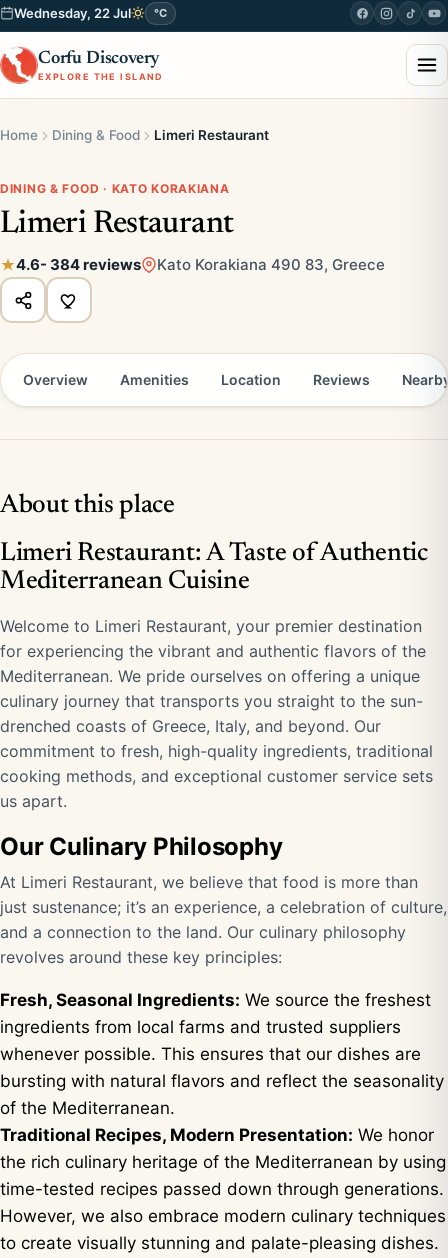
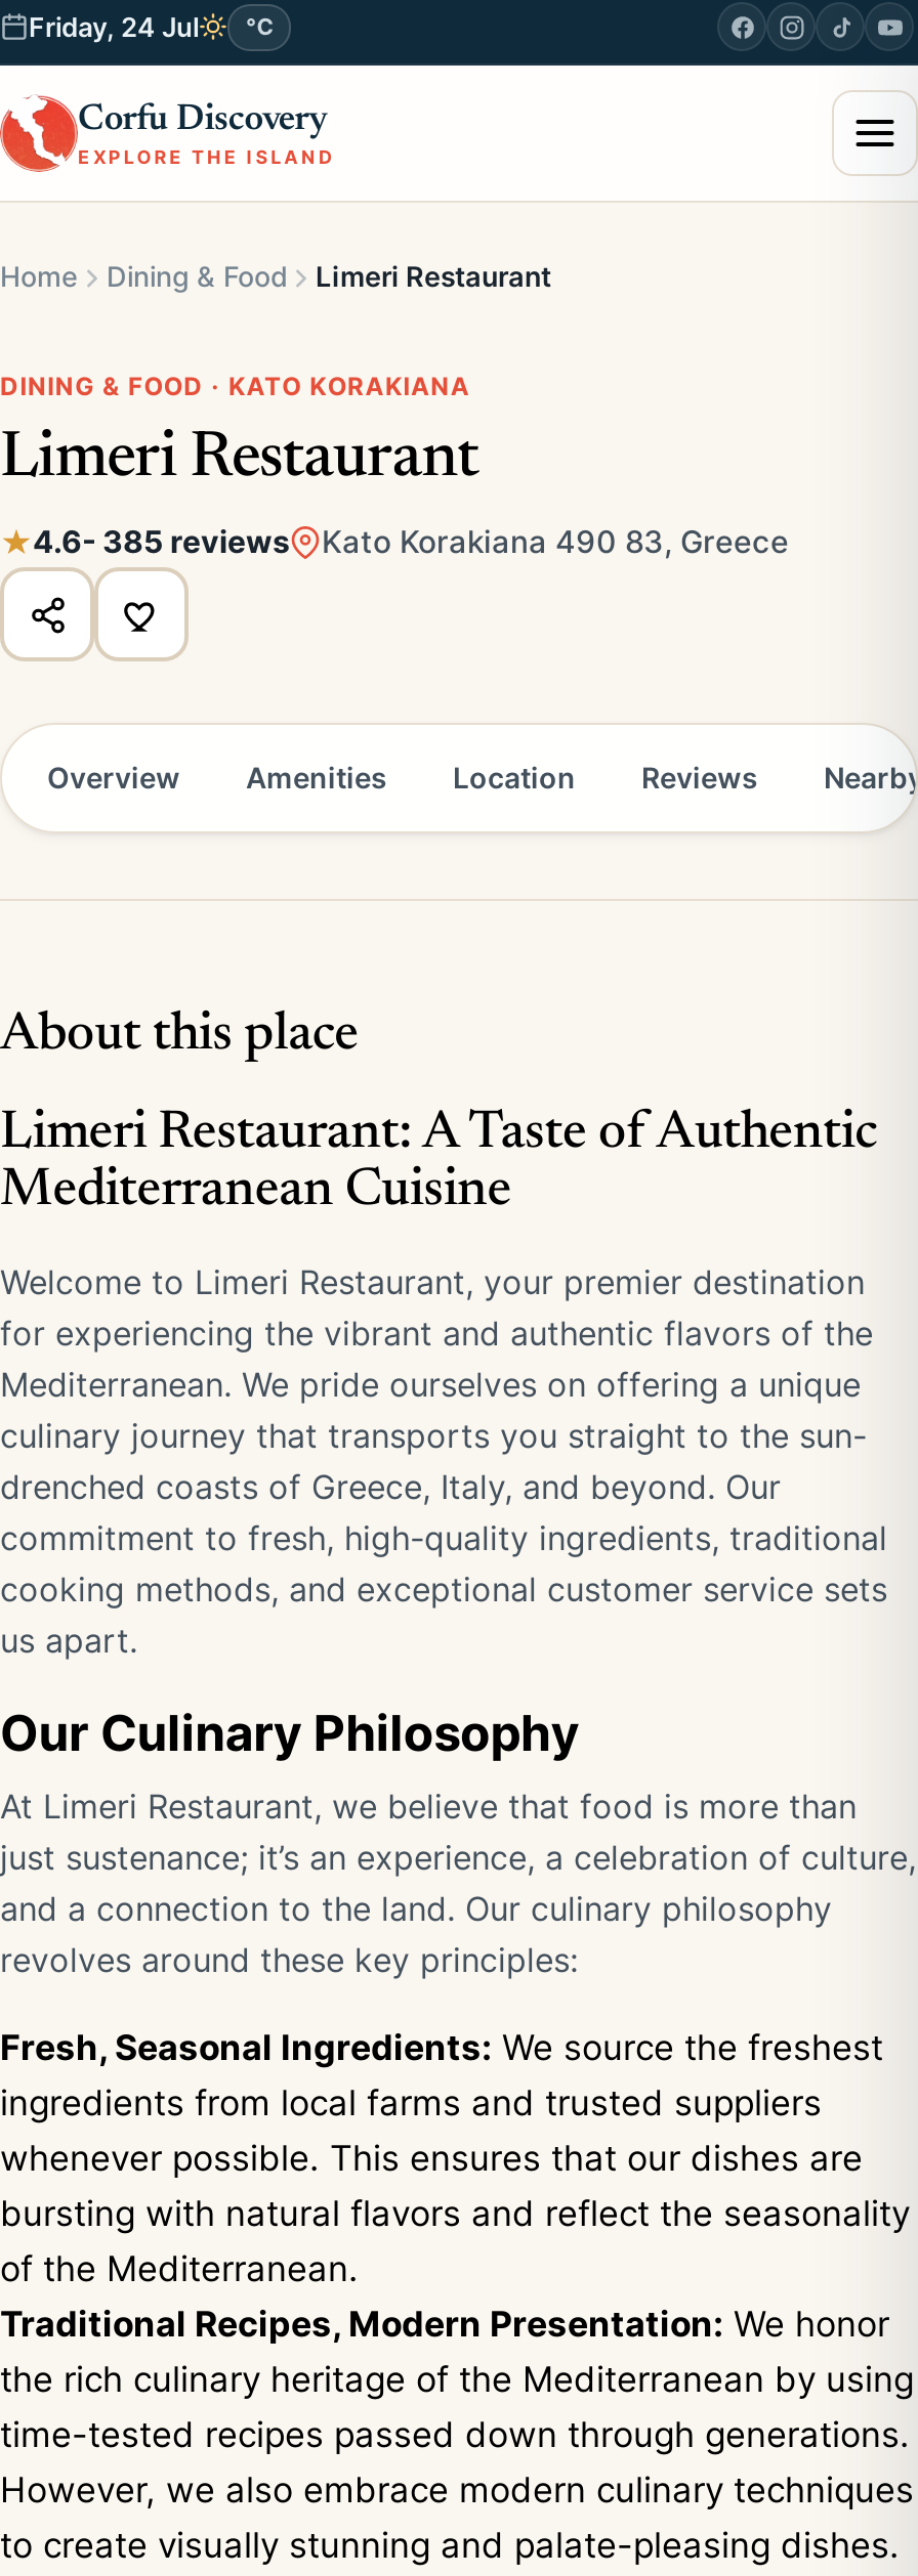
- Wednesday, 22 Jul
+ Friday, 24 Jul

- 4.6- 384 reviews Kato Korakiana 490 83, Greece
+ 4.6- 385 reviews Kato Korakiana 490 83, Greece
